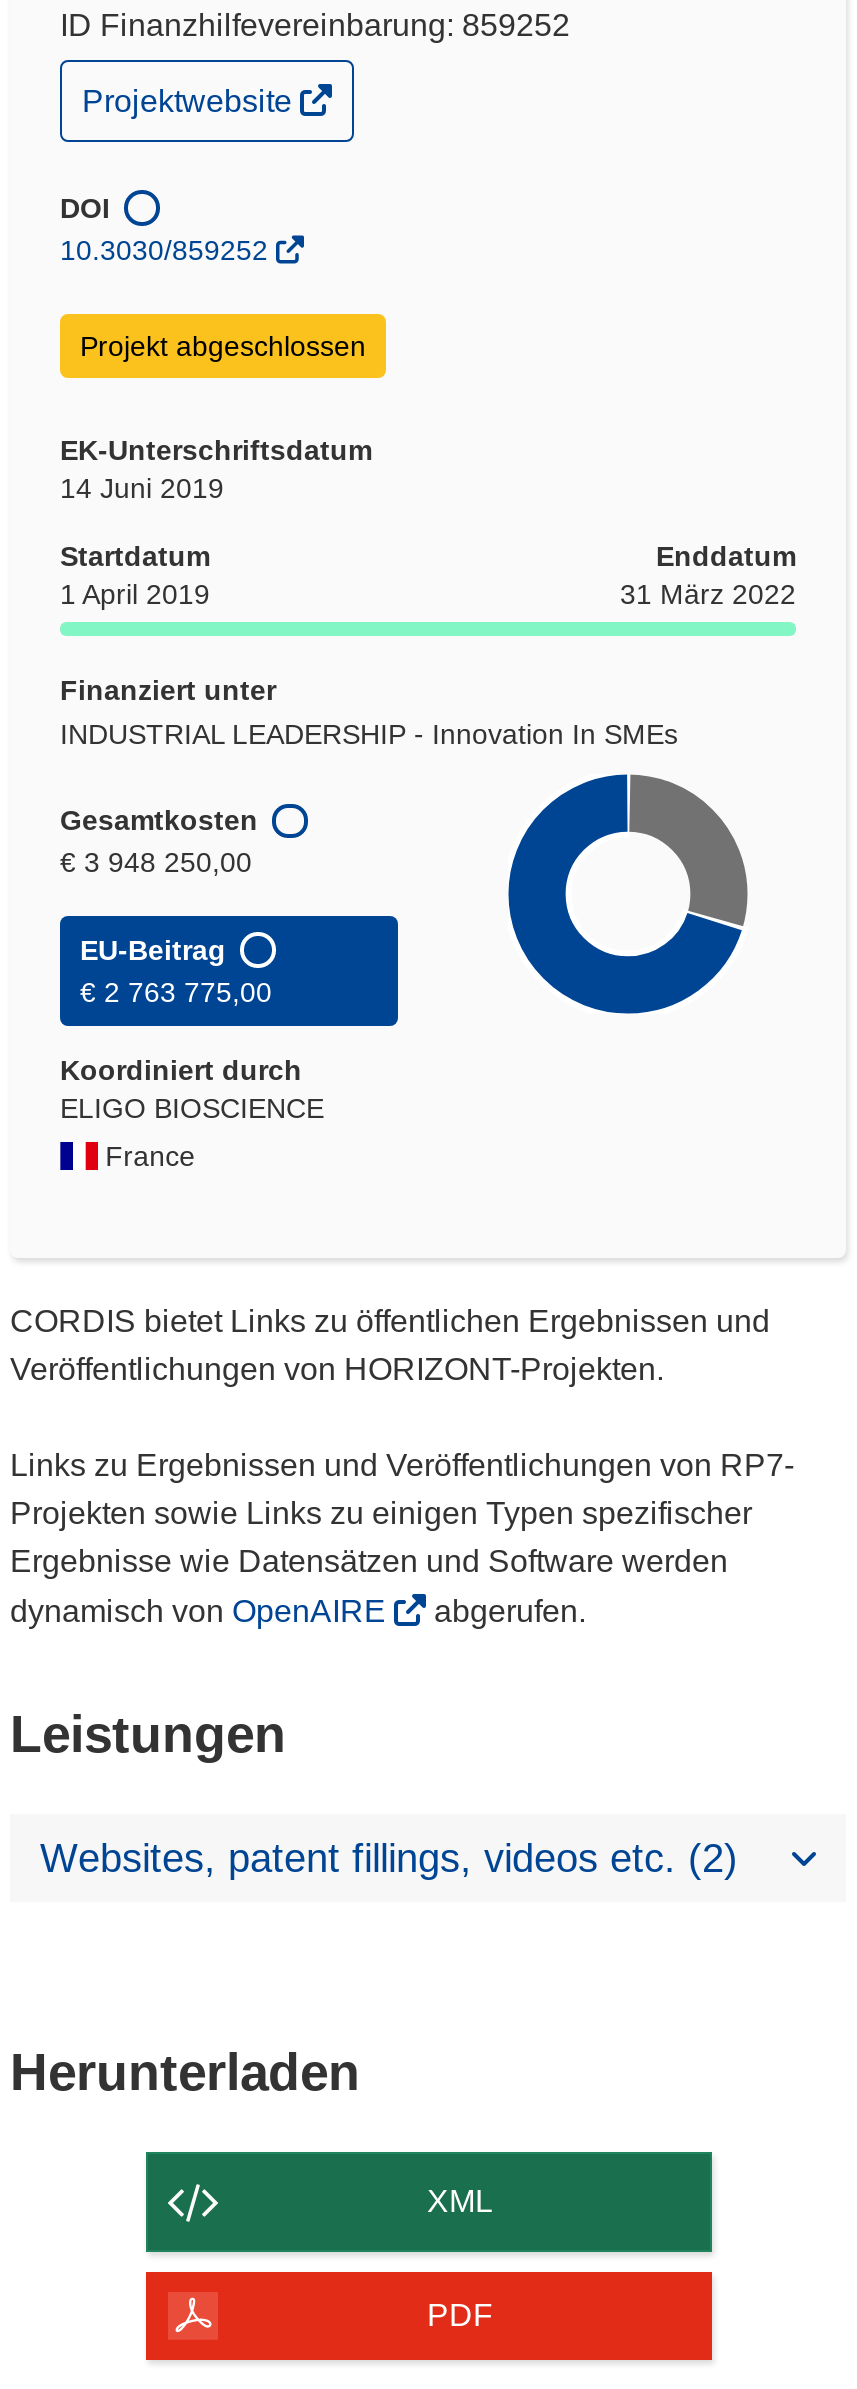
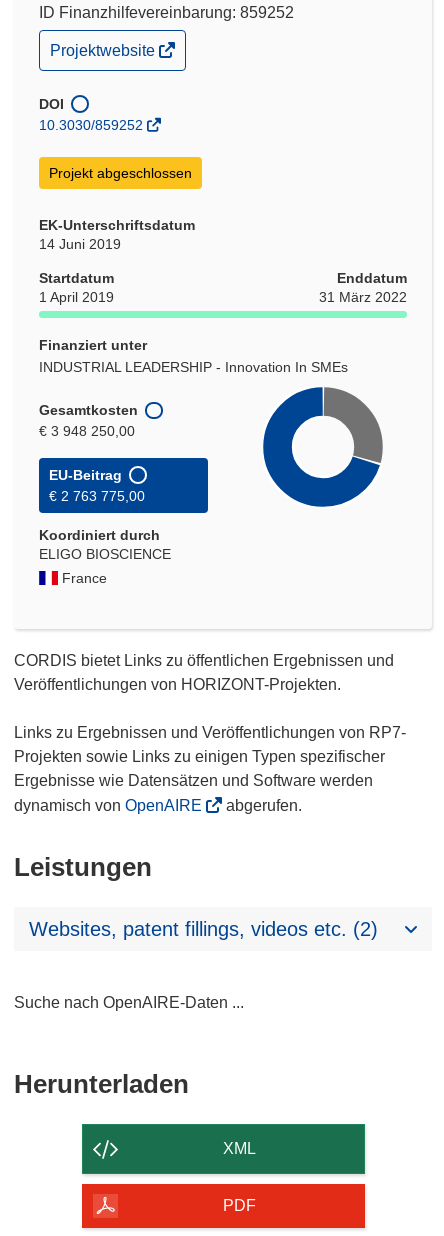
+ Suche nach OpenAIRE-Daten ...
